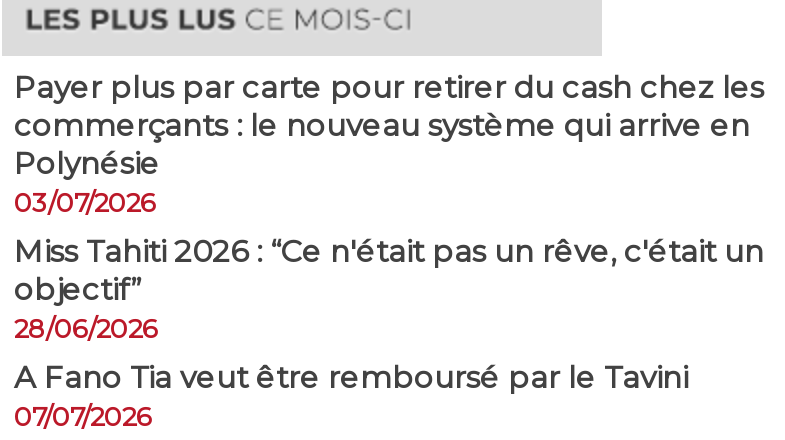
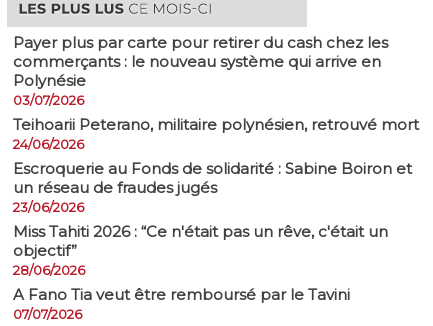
+ Teihoarii Peterano, militaire polynésien, retrouvé mort
+ 24/06/2026
+ Escroquerie au Fonds de solidarité : Sabine Boiron et
+ un réseau de fraudes jugés
+ 23/06/2026
